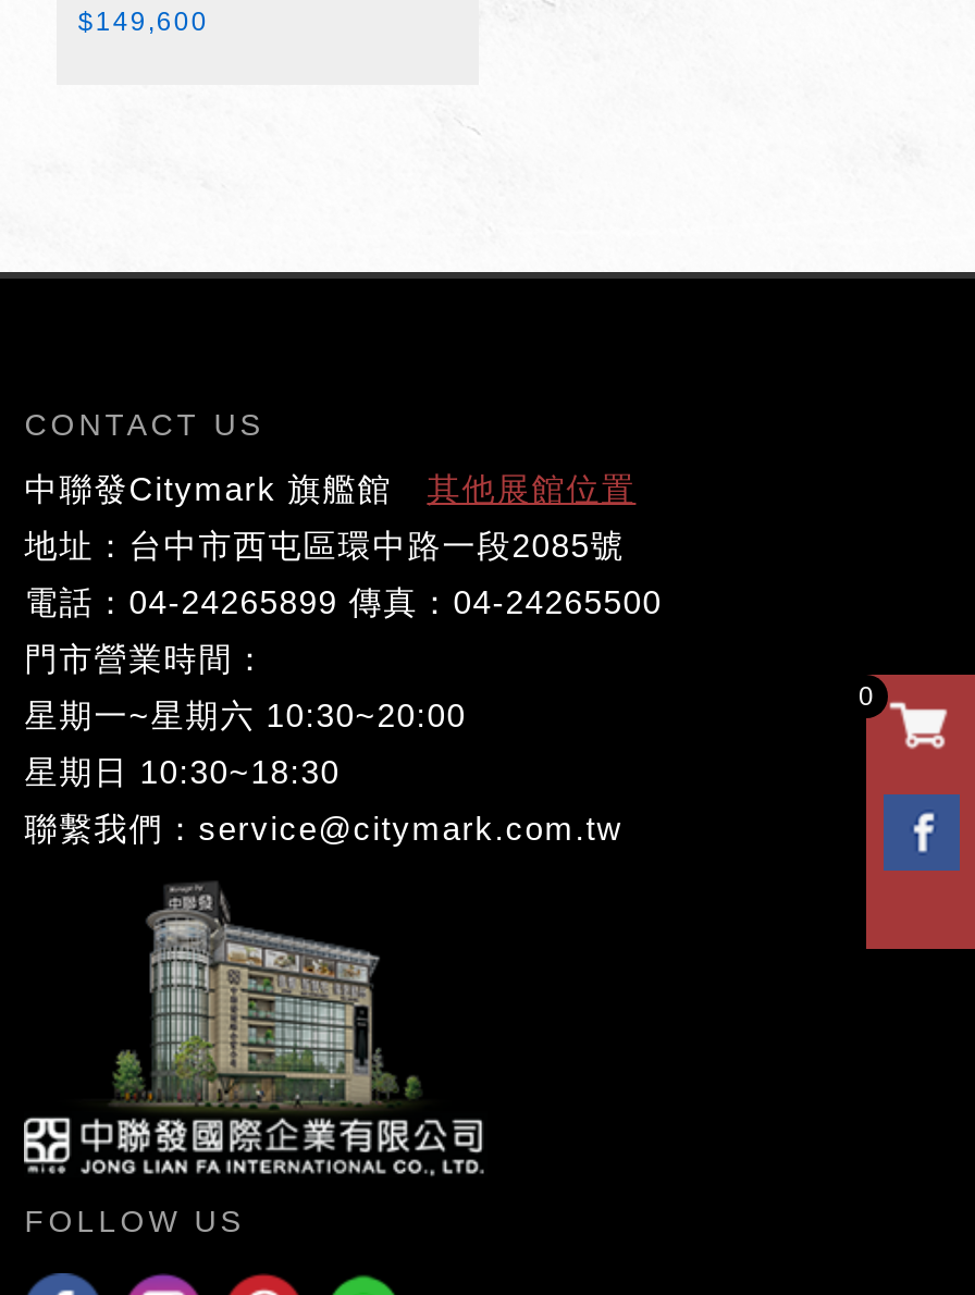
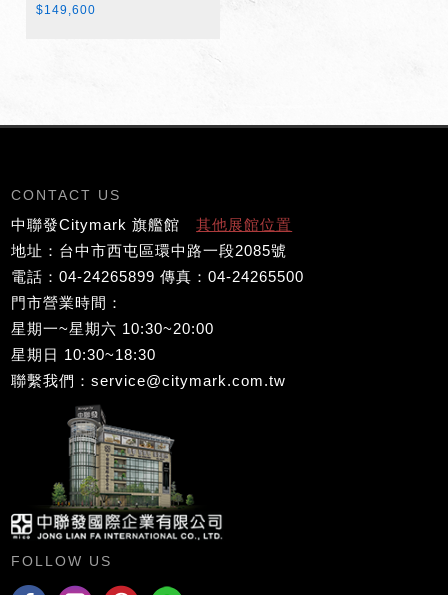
- [image]
